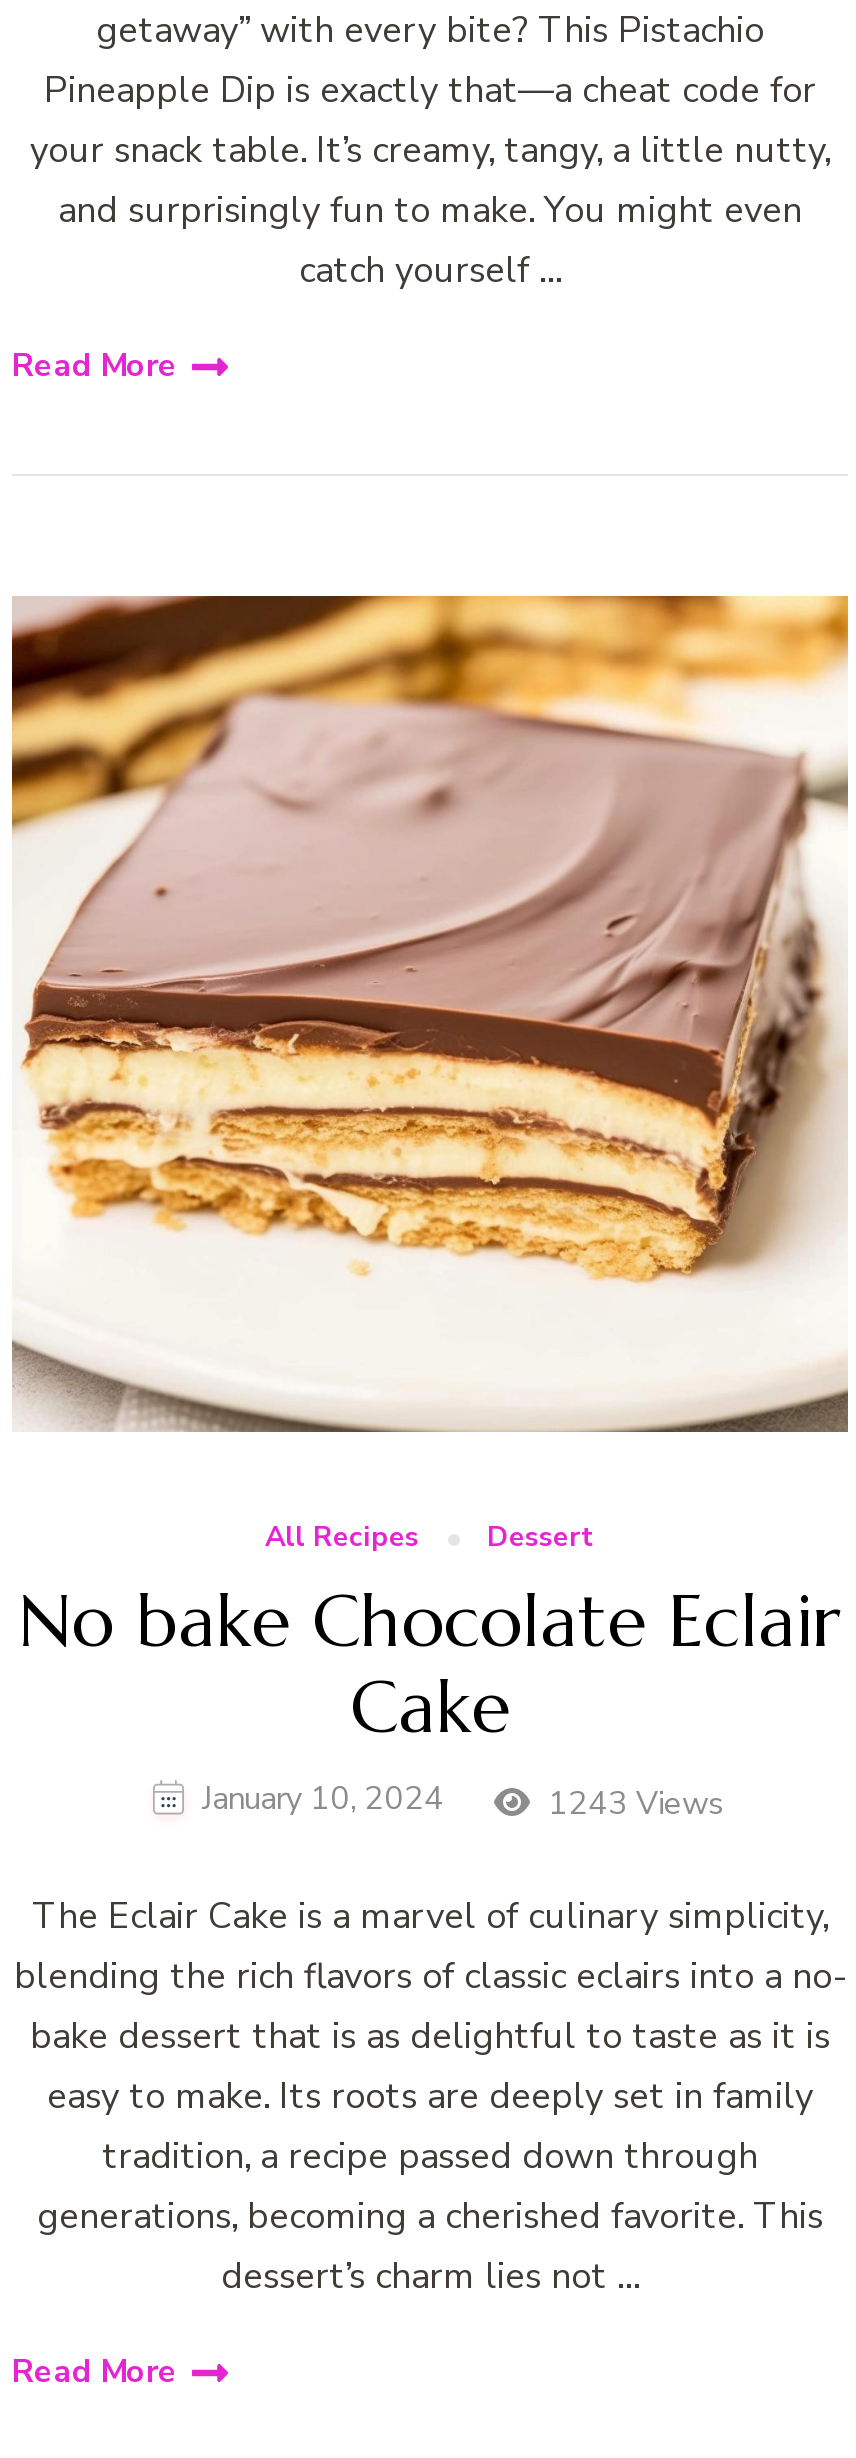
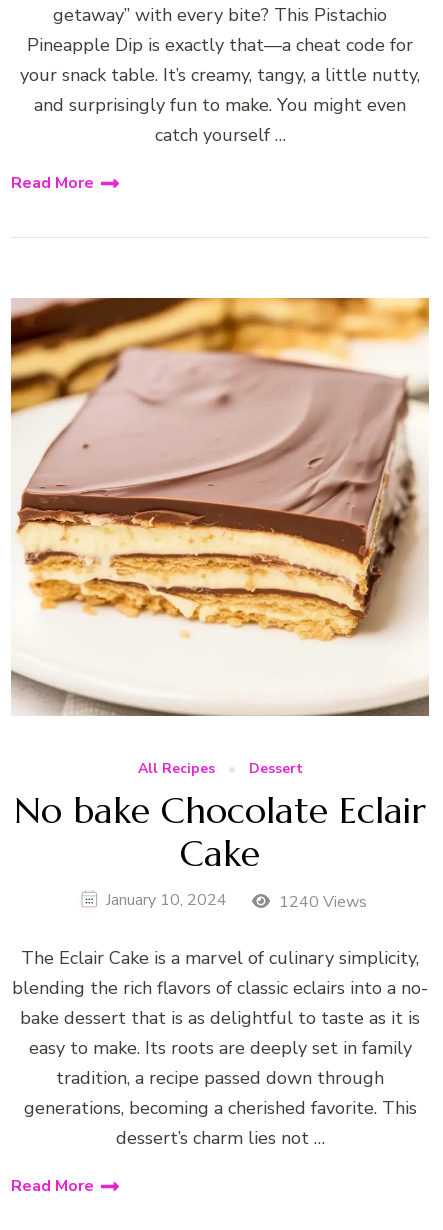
- 1243 Views
+ 1240 Views
